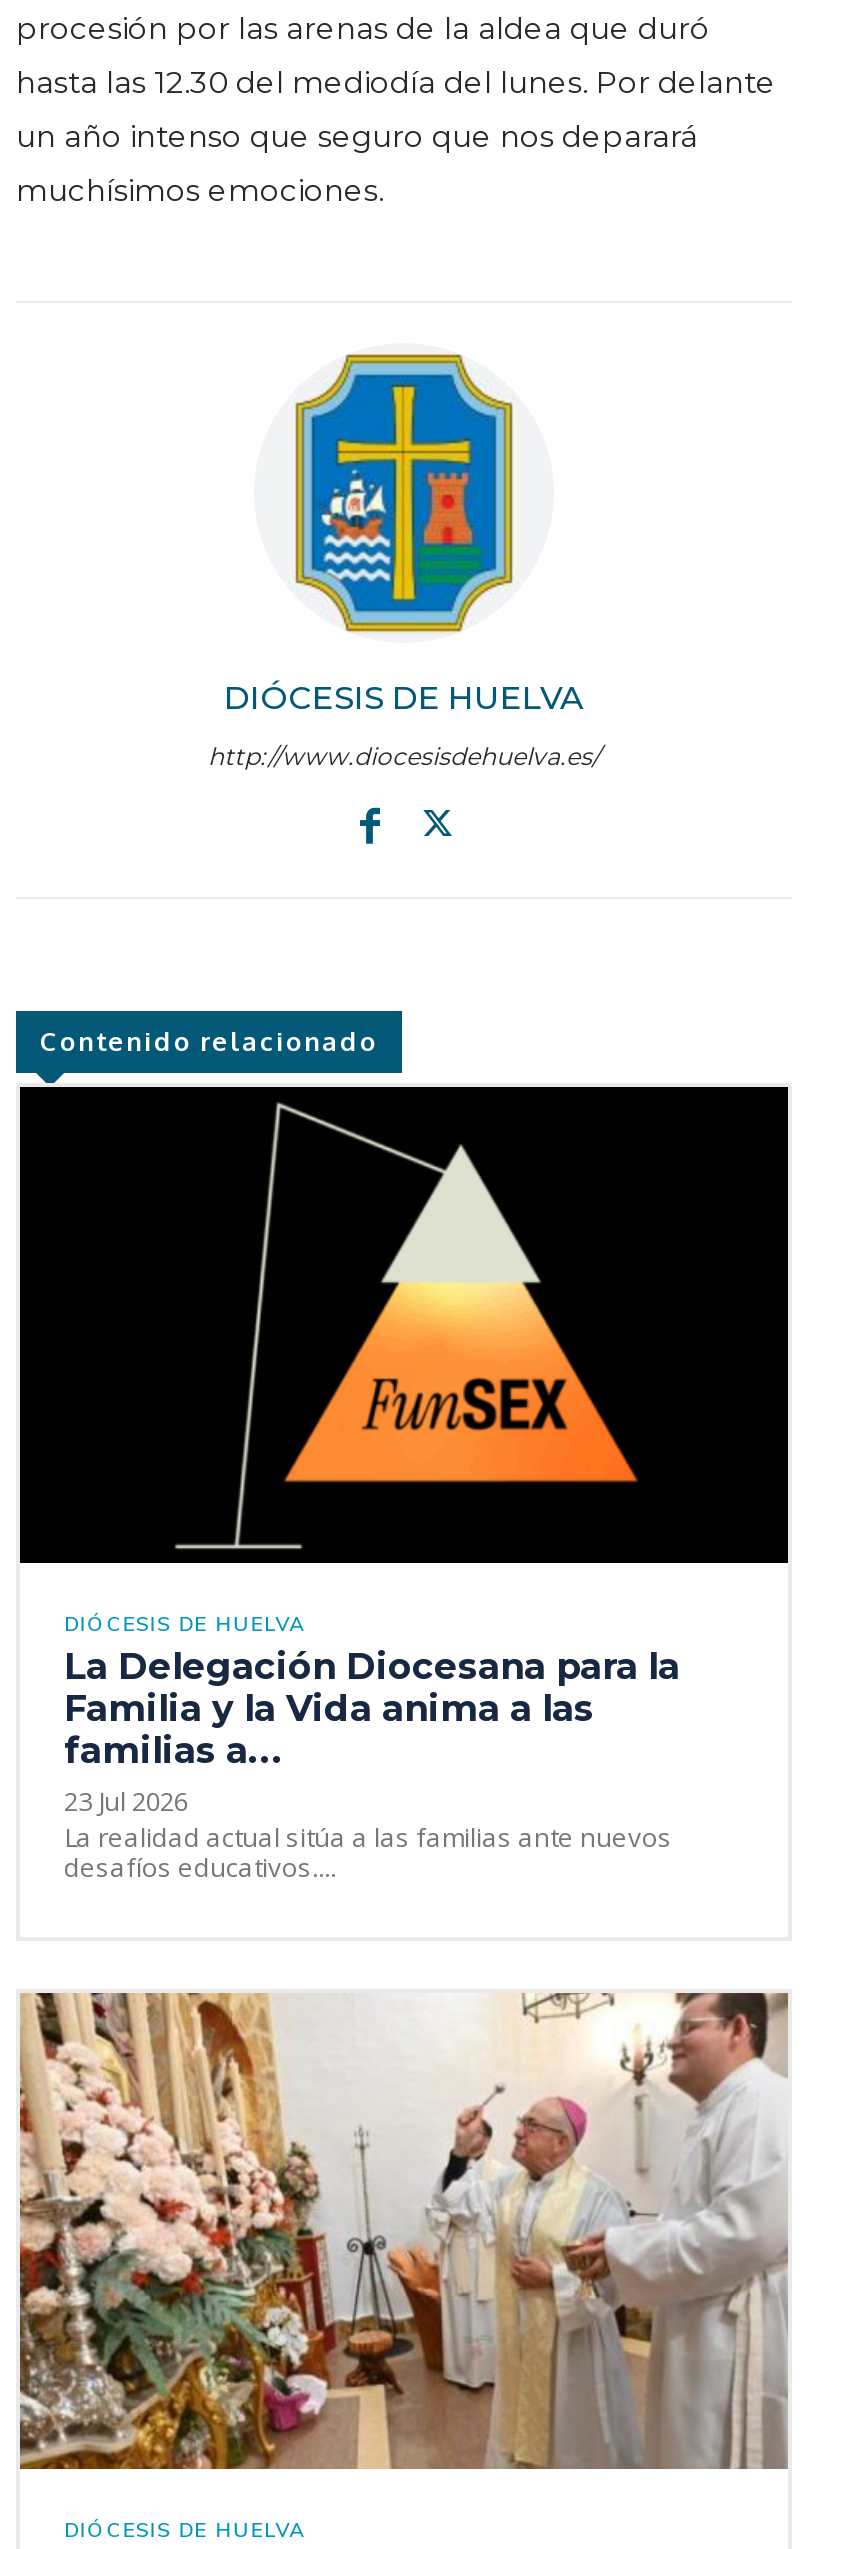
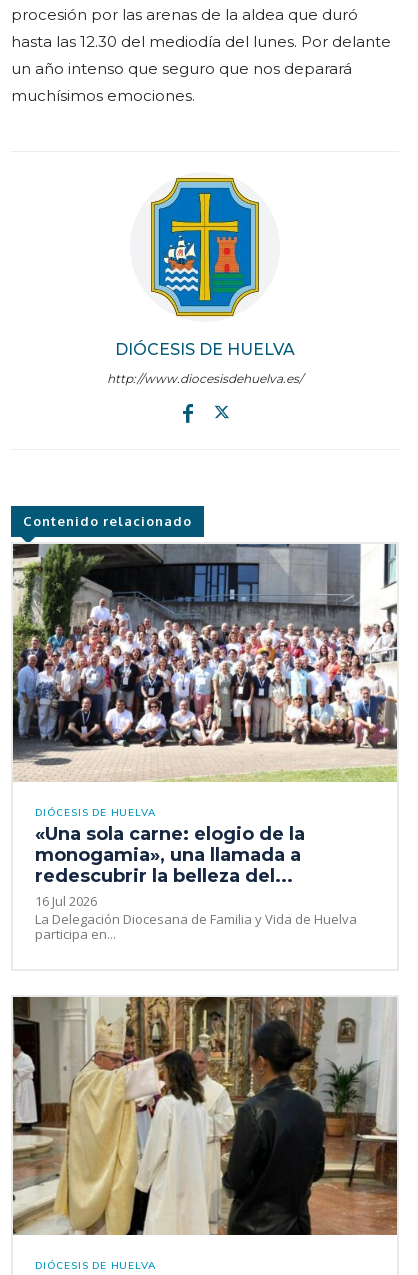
- [image]
+ [image]

- La Delegación Diocesana para la
- Familia y la Vida anima a las
- familias a...
- 23 Jul 2026
- La realidad actual sitúa a las familias ante nuevos
- desafíos educativos....
+ «Una sola carne: elogio de la
+ monogamia», una llamada a
+ redescubrir la belleza del...
+ 16 Jul 2026
+ La Delegación Diocesana de Familia y Vida de Huelva
+ participa en...

- [image]
+ [image]
